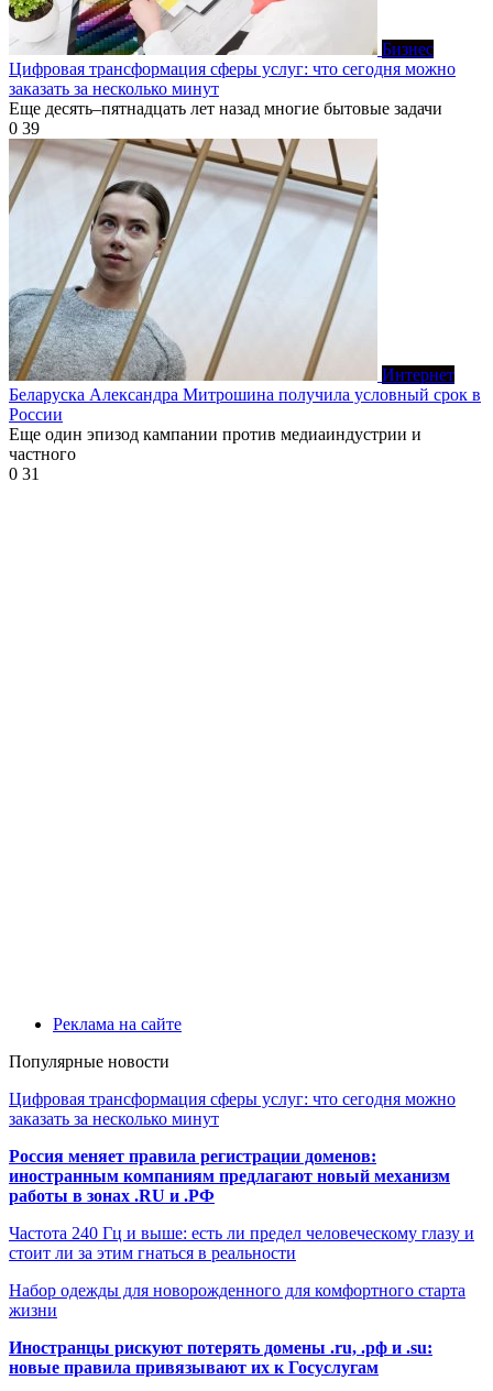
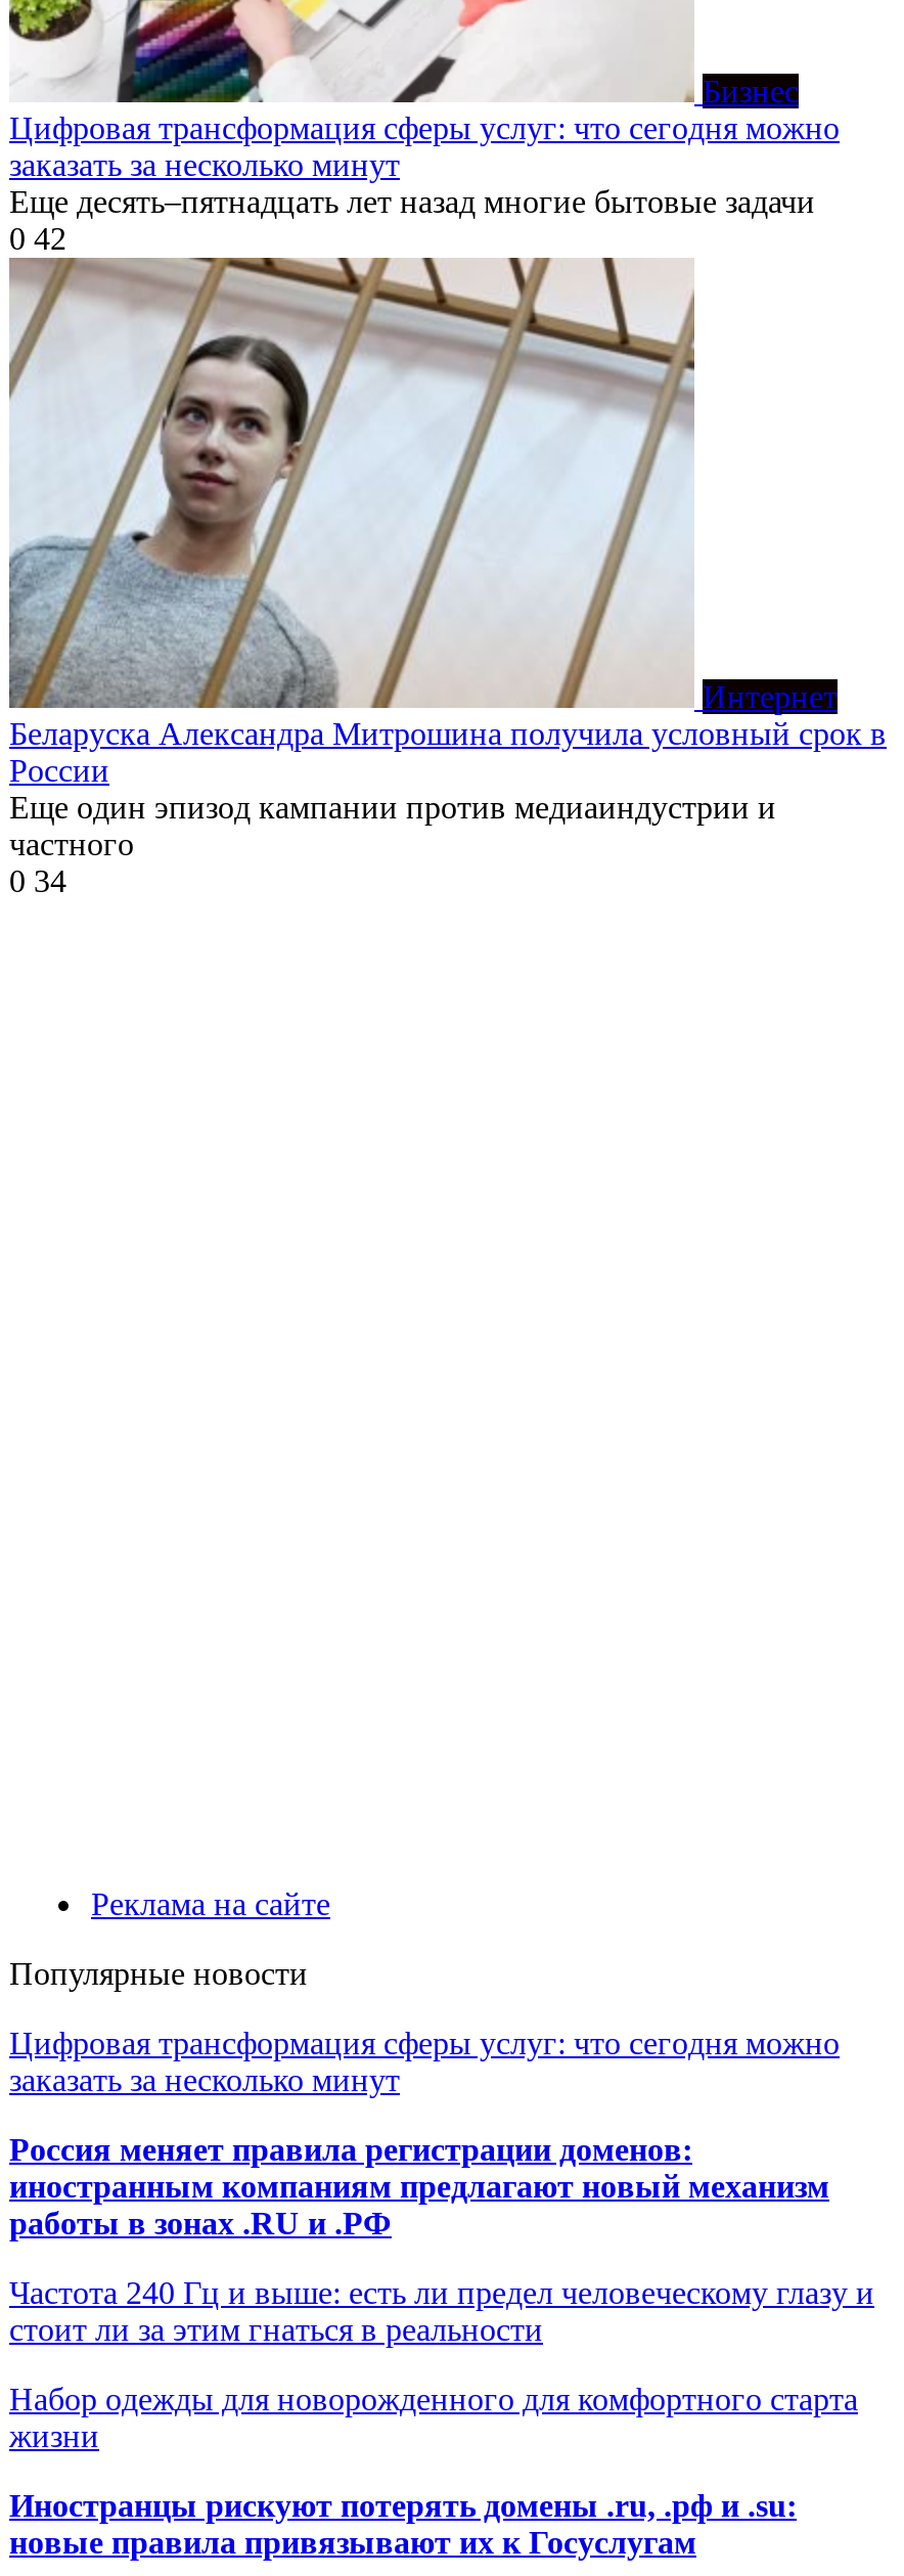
- 0 39
+ 0 42

- 0 31
+ 0 34
